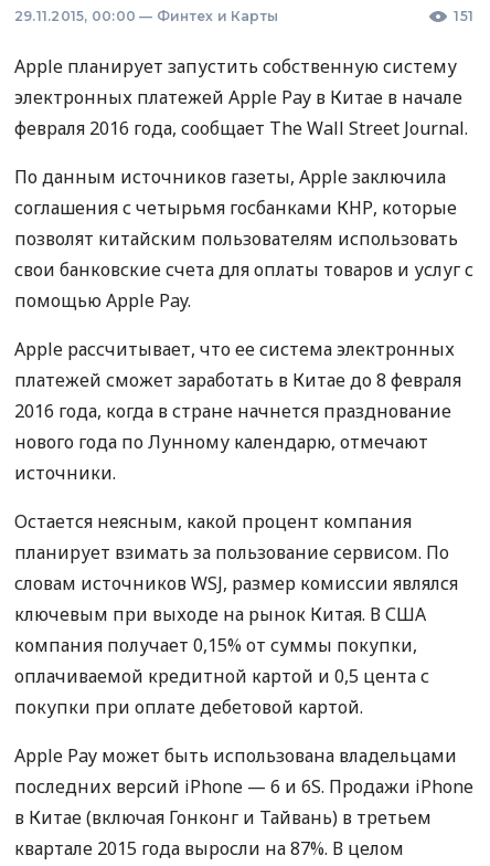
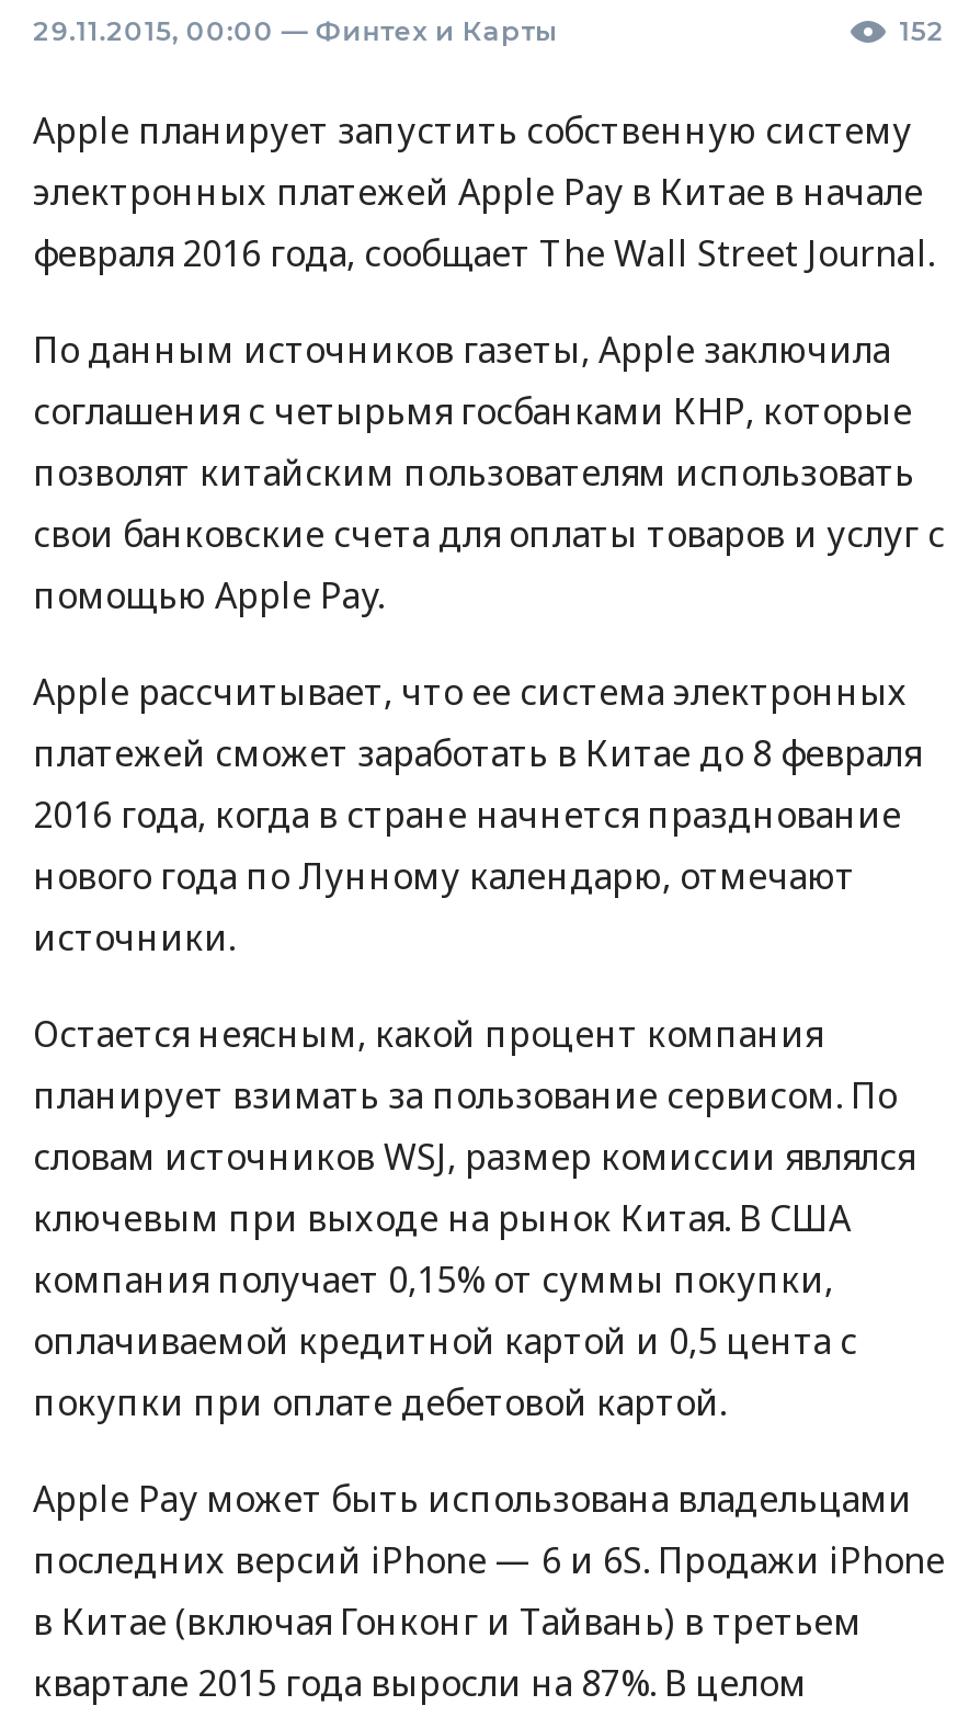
- 151
+ 152
